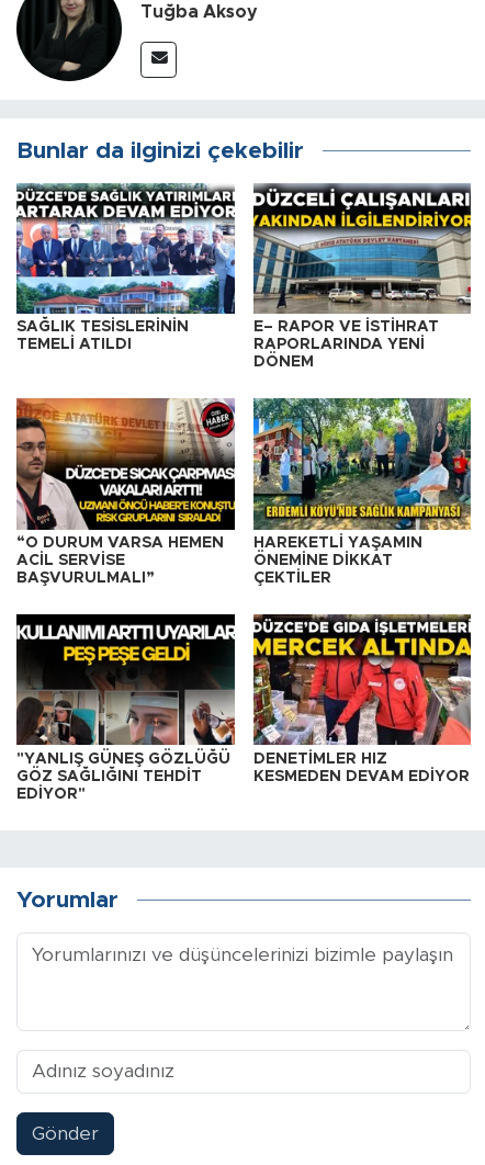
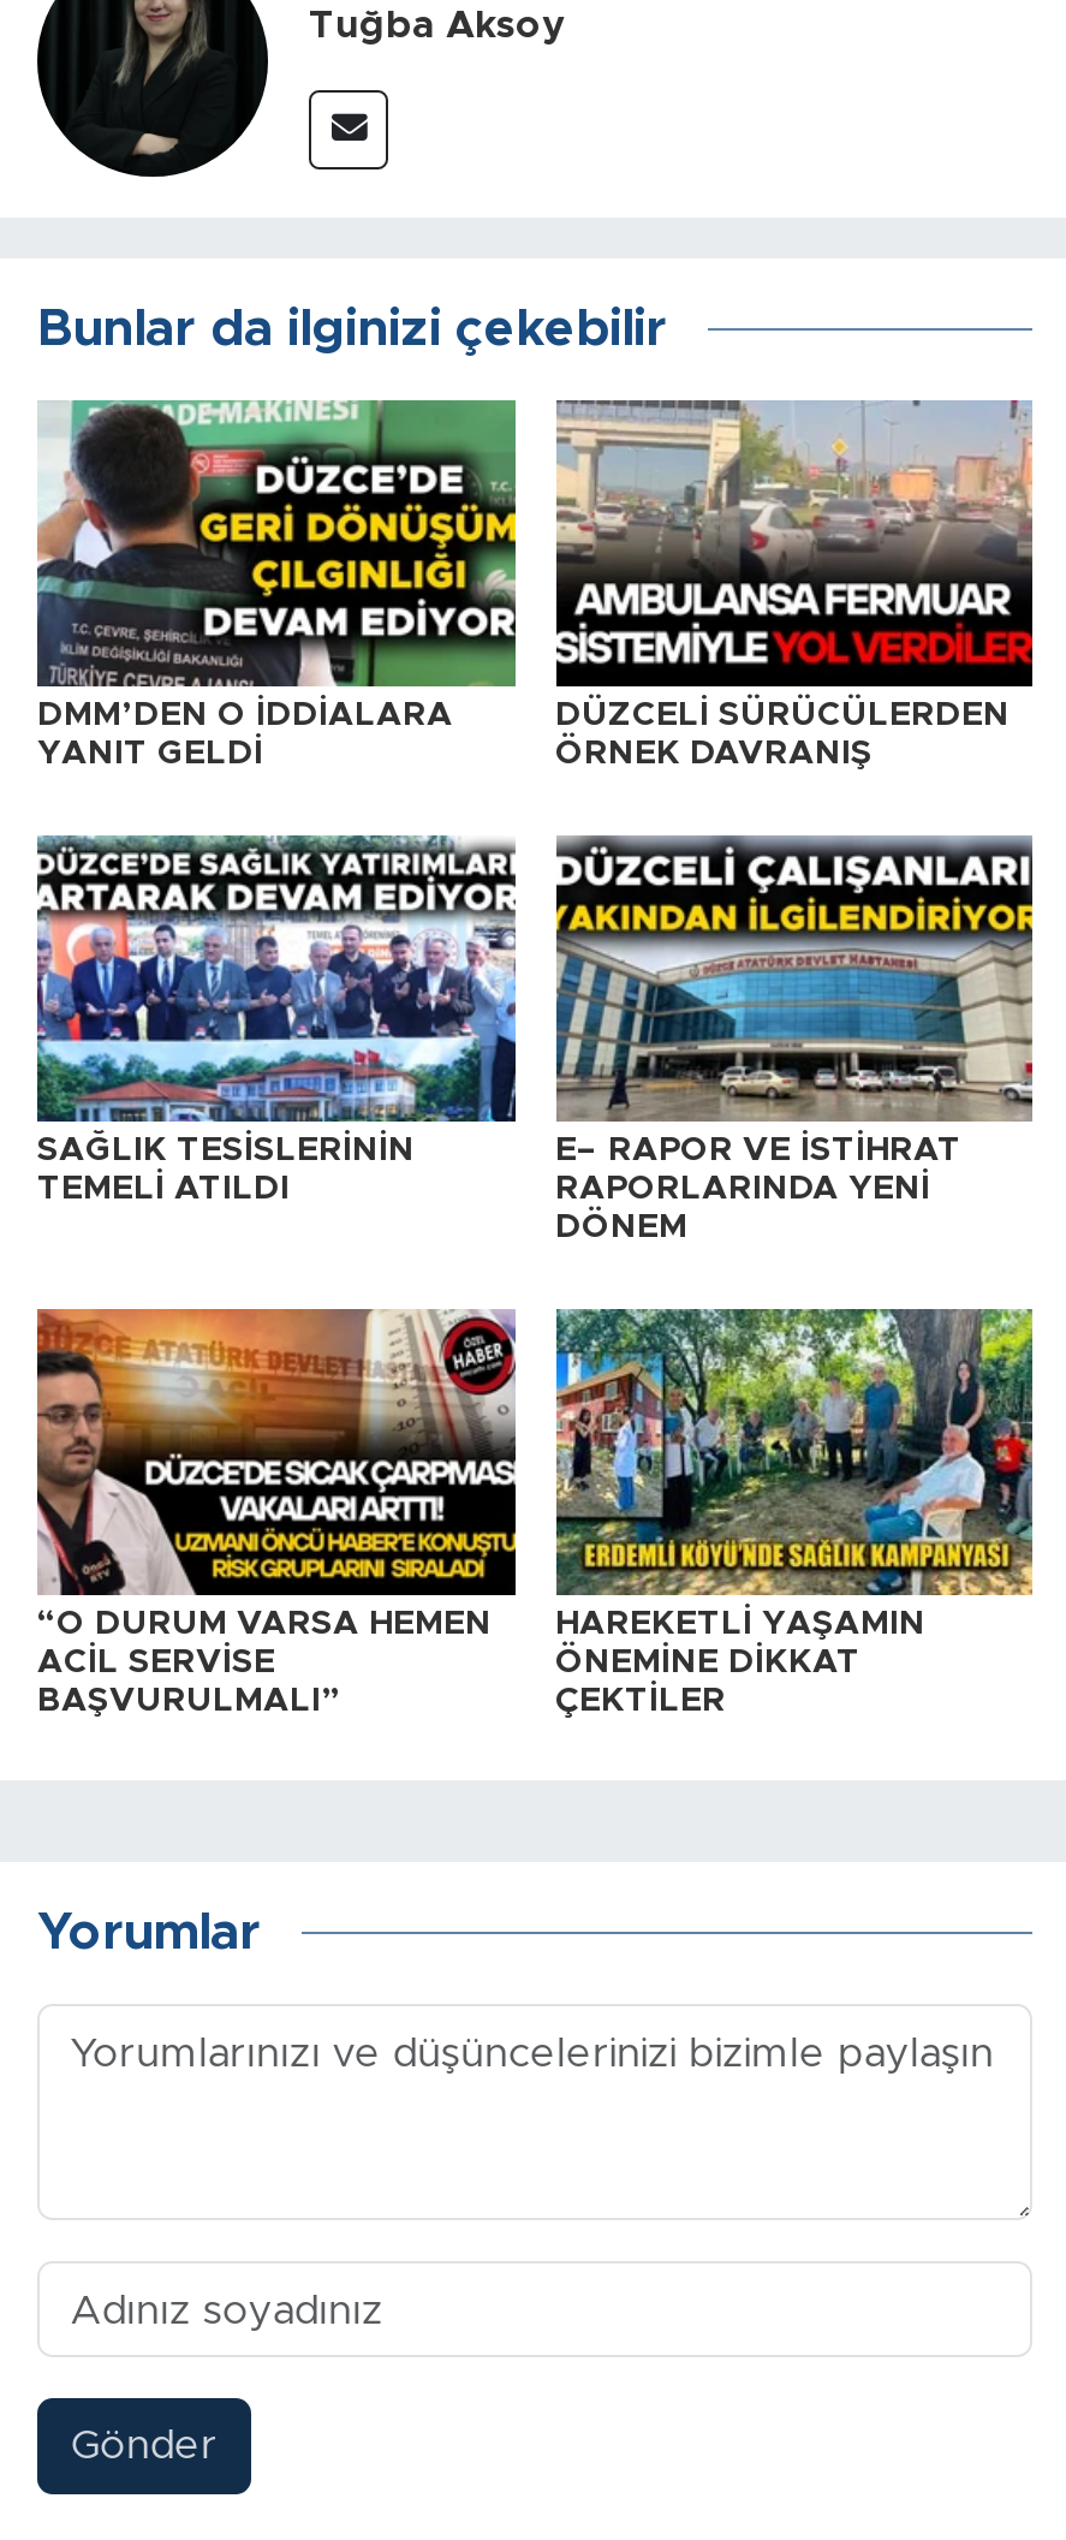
+ [image]
+ DMM’DEN O İDDİALARA
+ YANIT GELDİ

+ [image]
+ DÜZCELİ SÜRÜCÜLERDEN
+ ÖRNEK DAVRANIŞ

moved down: [image] | SAĞLIK TESİSLERİNİN | TEMELİ ATILDI | ... | ÖNEMİNE DİKKAT | ÇEKTİLER

- [image]
- "YANLIŞ GÜNEŞ GÖZLÜĞÜ
- GÖZ SAĞLIĞINI TEHDİT
- EDİYOR"

- [image]
- DENETİMLER HIZ
- KESMEDEN DEVAM EDİYOR
